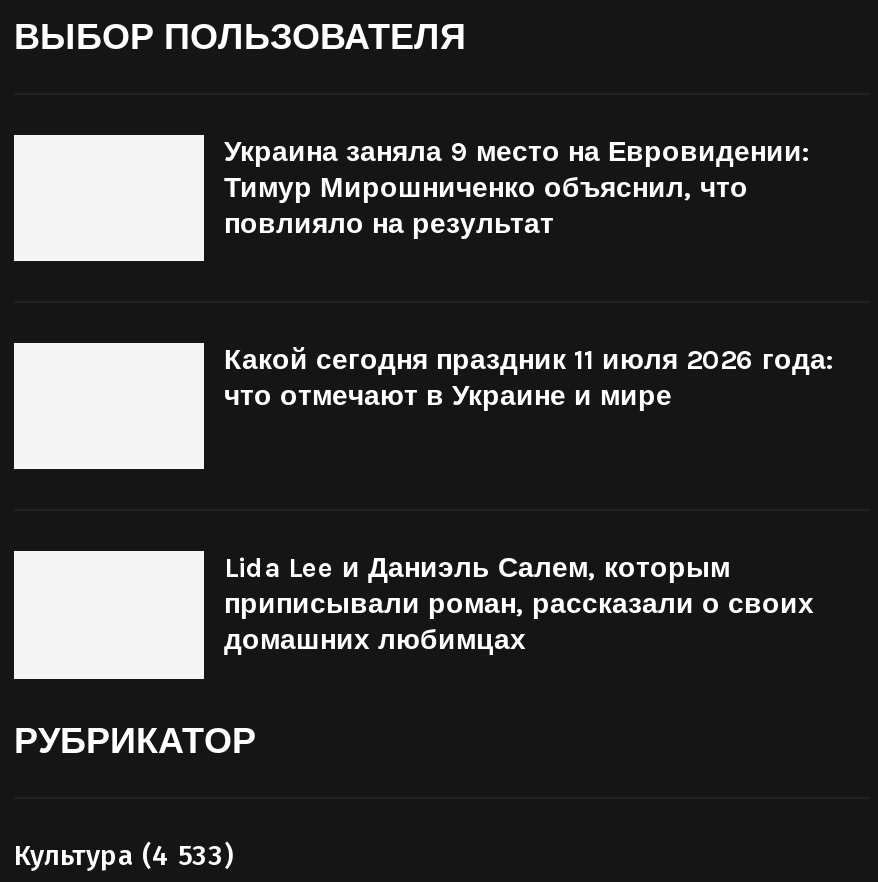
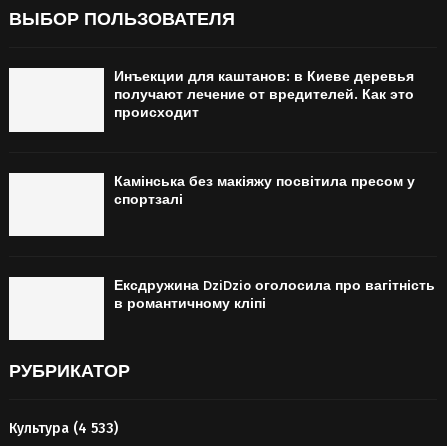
- Украина заняла 9 место на Евровидении:
- Тимур Мирошниченко объяснил, что
- повлияло на результат
+ Инъекции для каштанов: в Киеве деревья
+ получают лечение от вредителей. Как это
+ происходит

- Какой сегодня праздник 11 июля 2026 года:
- что отмечают в Украине и мире
+ Камінська без макіяжу посвітила пресом у
+ спортзалі

- Lida Lee и Даниэль Салем, которым
- приписывали роман, рассказали о своих
- домашних любимцах
+ Ексдружина DziDzio оголосила про вагітність
+ в романтичному кліпі
